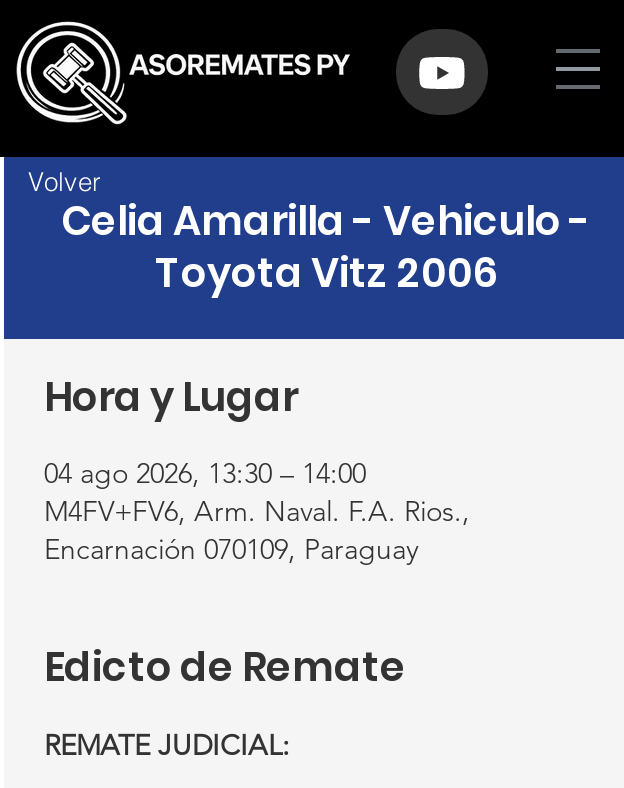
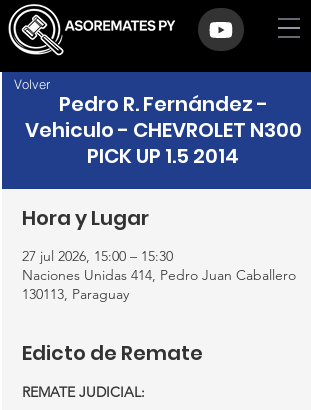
- Celia Amarilla - Vehiculo -
- Toyota Vitz 2006
+ Pedro R. Fernández -
+ Vehiculo - CHEVROLET N300
+ PICK UP 1.5 2014

- 04 ago 2026, 13:30 – 14:00
- M4FV+FV6, Arm. Naval. F.A. Rios.,
- Encarnación 070109, Paraguay
+ 27 jul 2026, 15:00 – 15:30
+ Naciones Unidas 414, Pedro Juan Caballero
+ 130113, Paraguay
